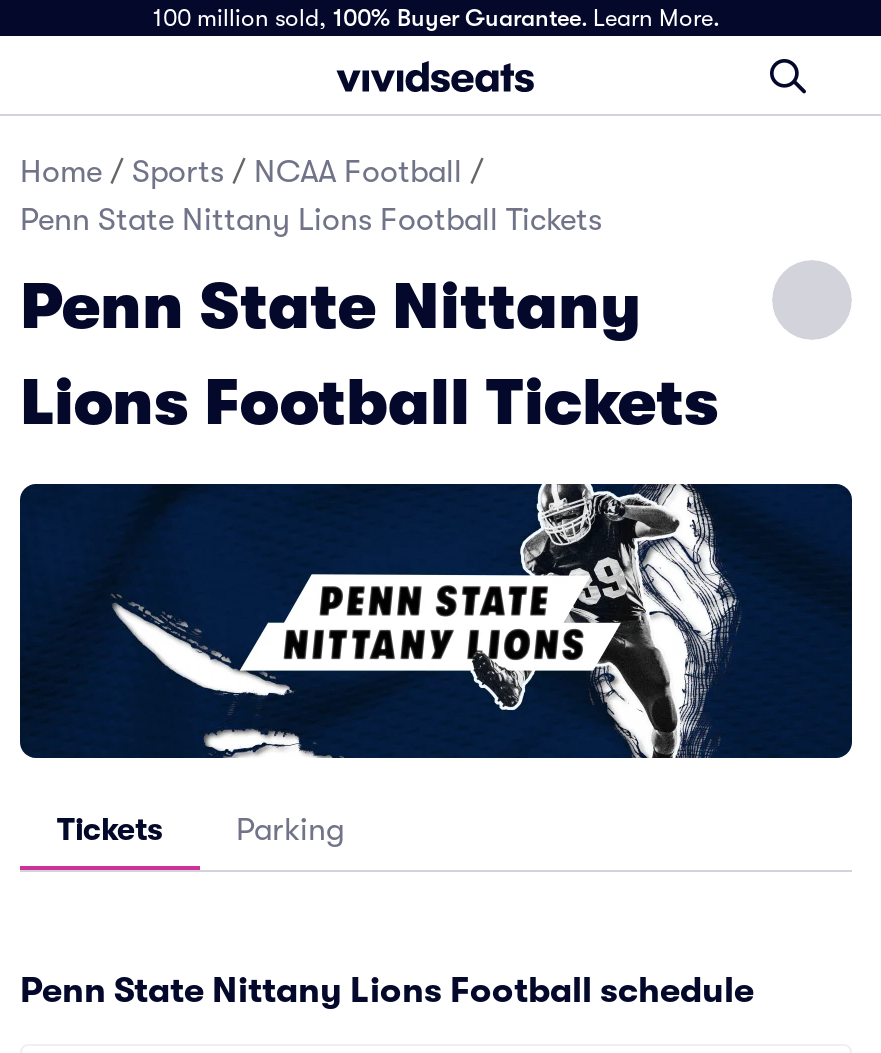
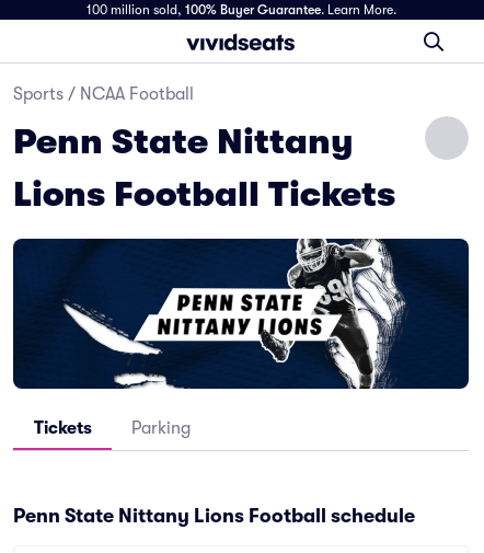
- Home / Sports / NCAA Football /
- Penn State Nittany Lions Football Tickets
+ Sports / NCAA Football
